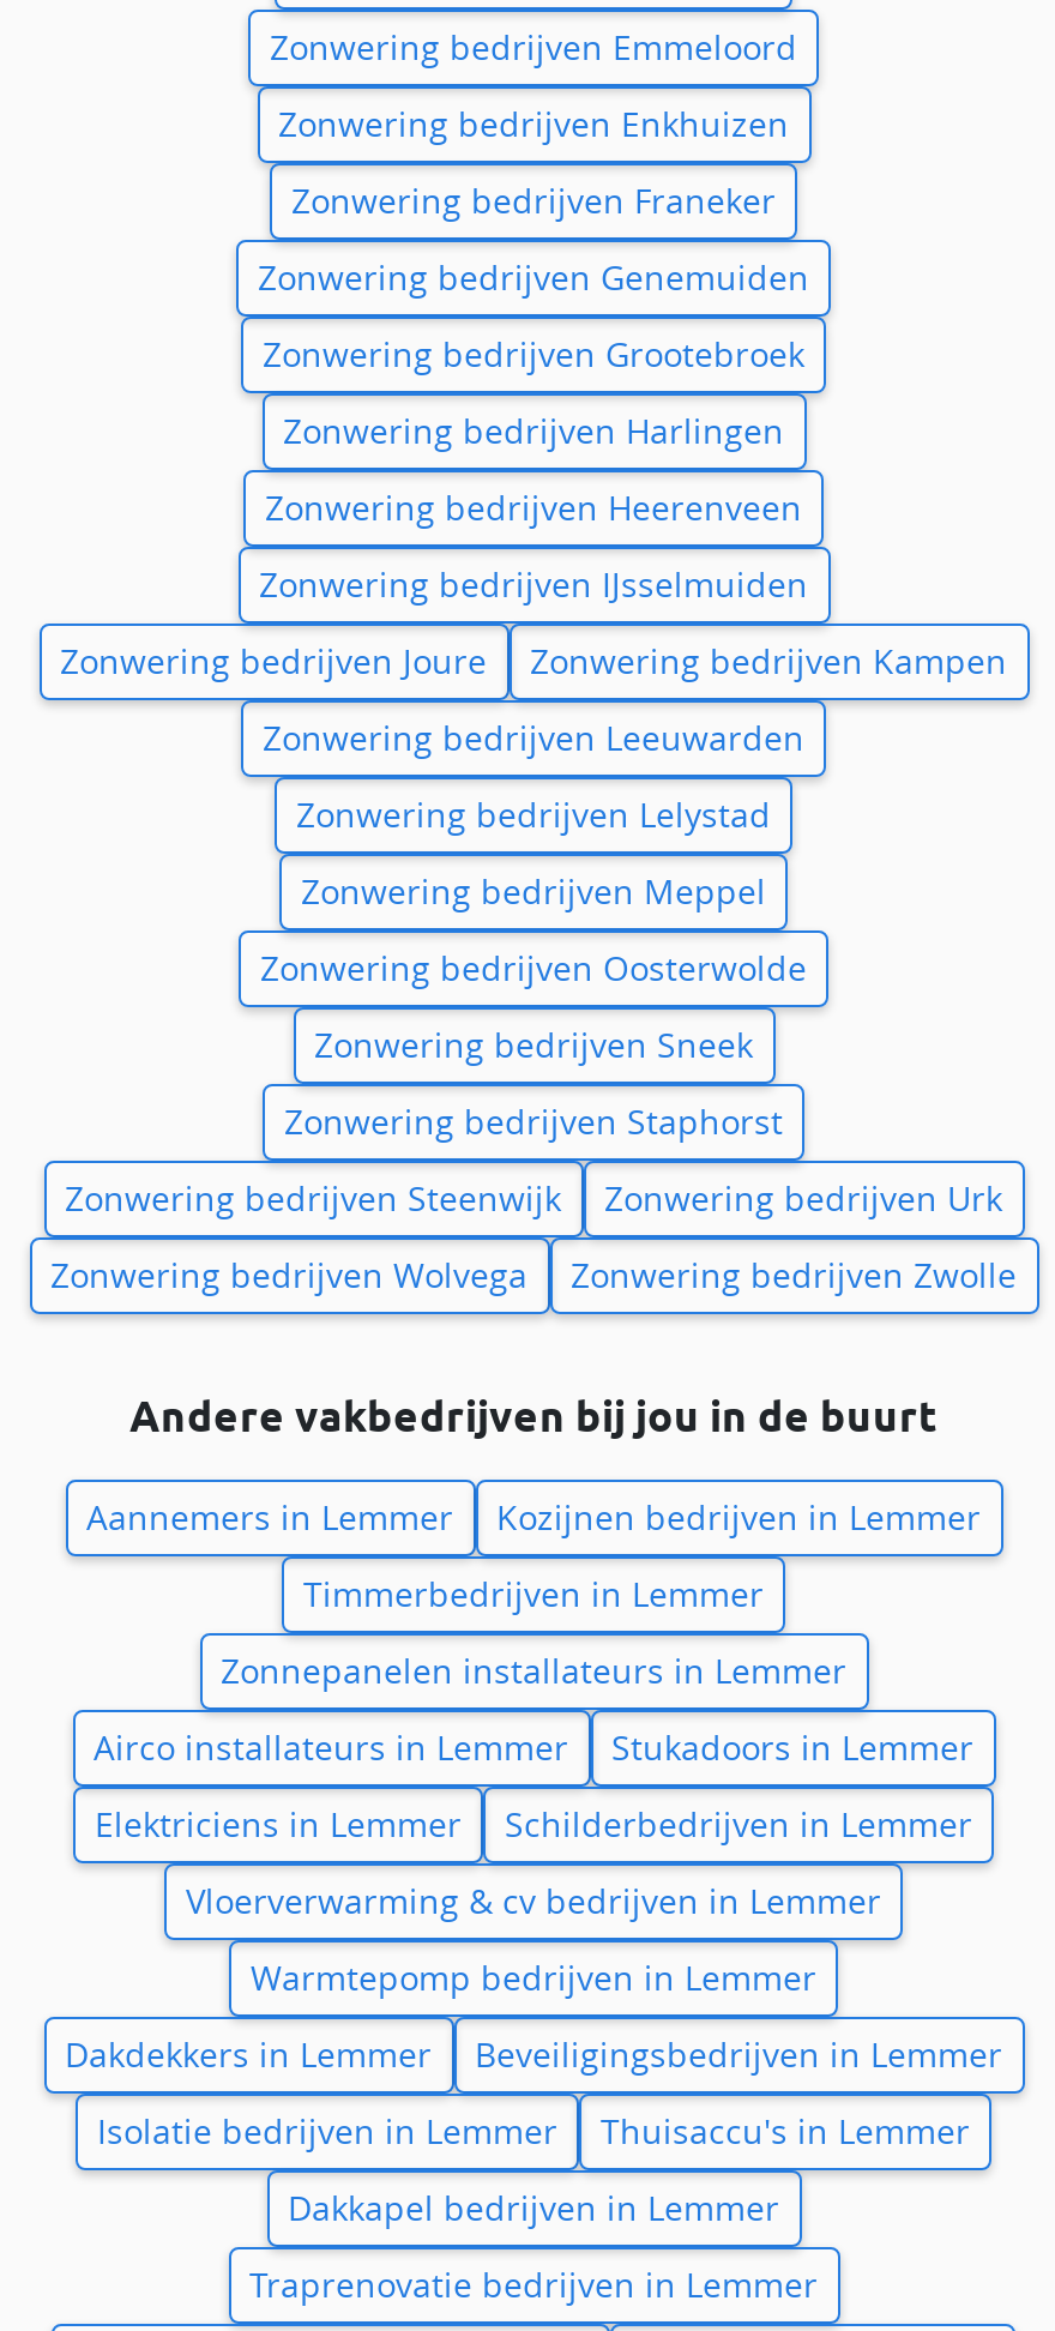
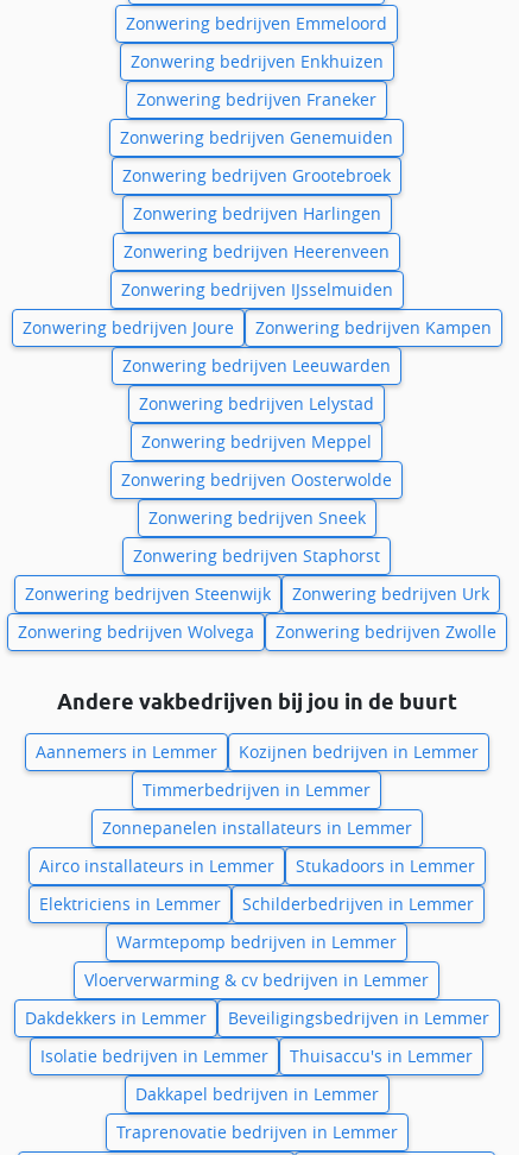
moved down: Vloerverwarming & cv bedrijven in Lemmer

moved up: Warmtepomp bedrijven in Lemmer
